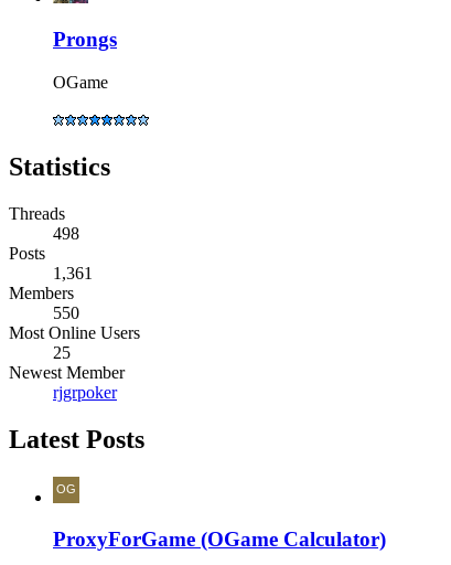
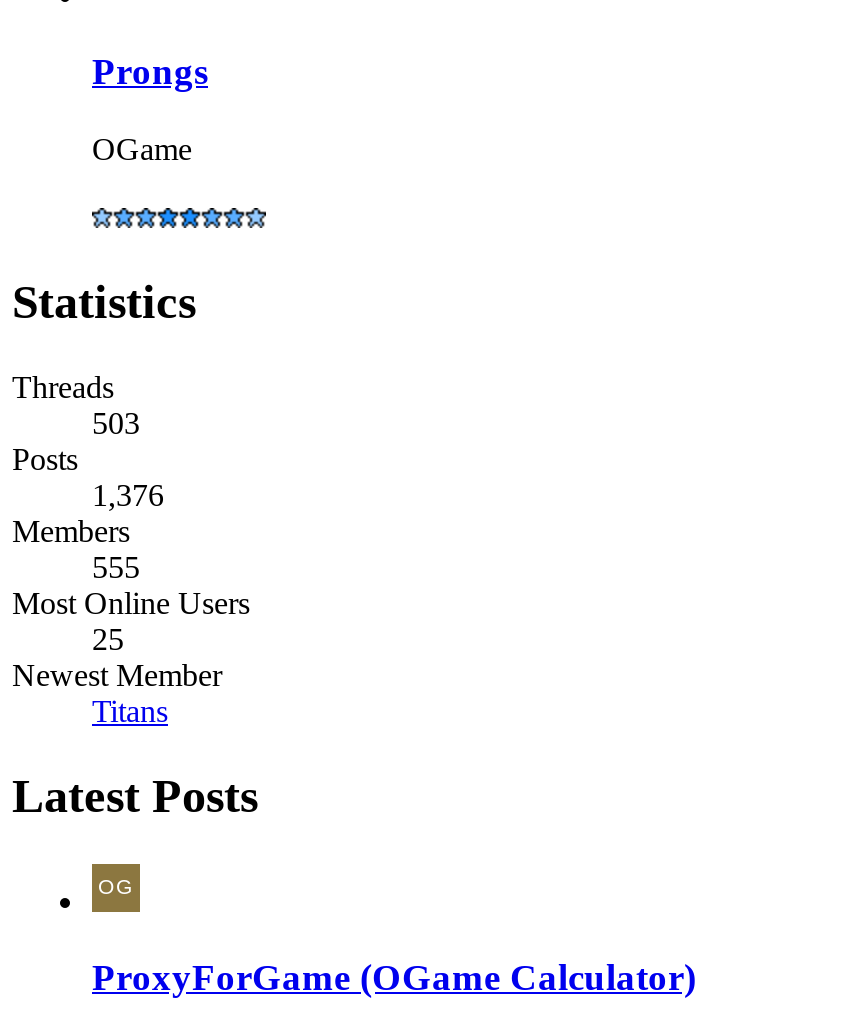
- 498
+ 503

- 1,361
+ 1,376

- 550
+ 555

- rjgrpoker
+ Titans
